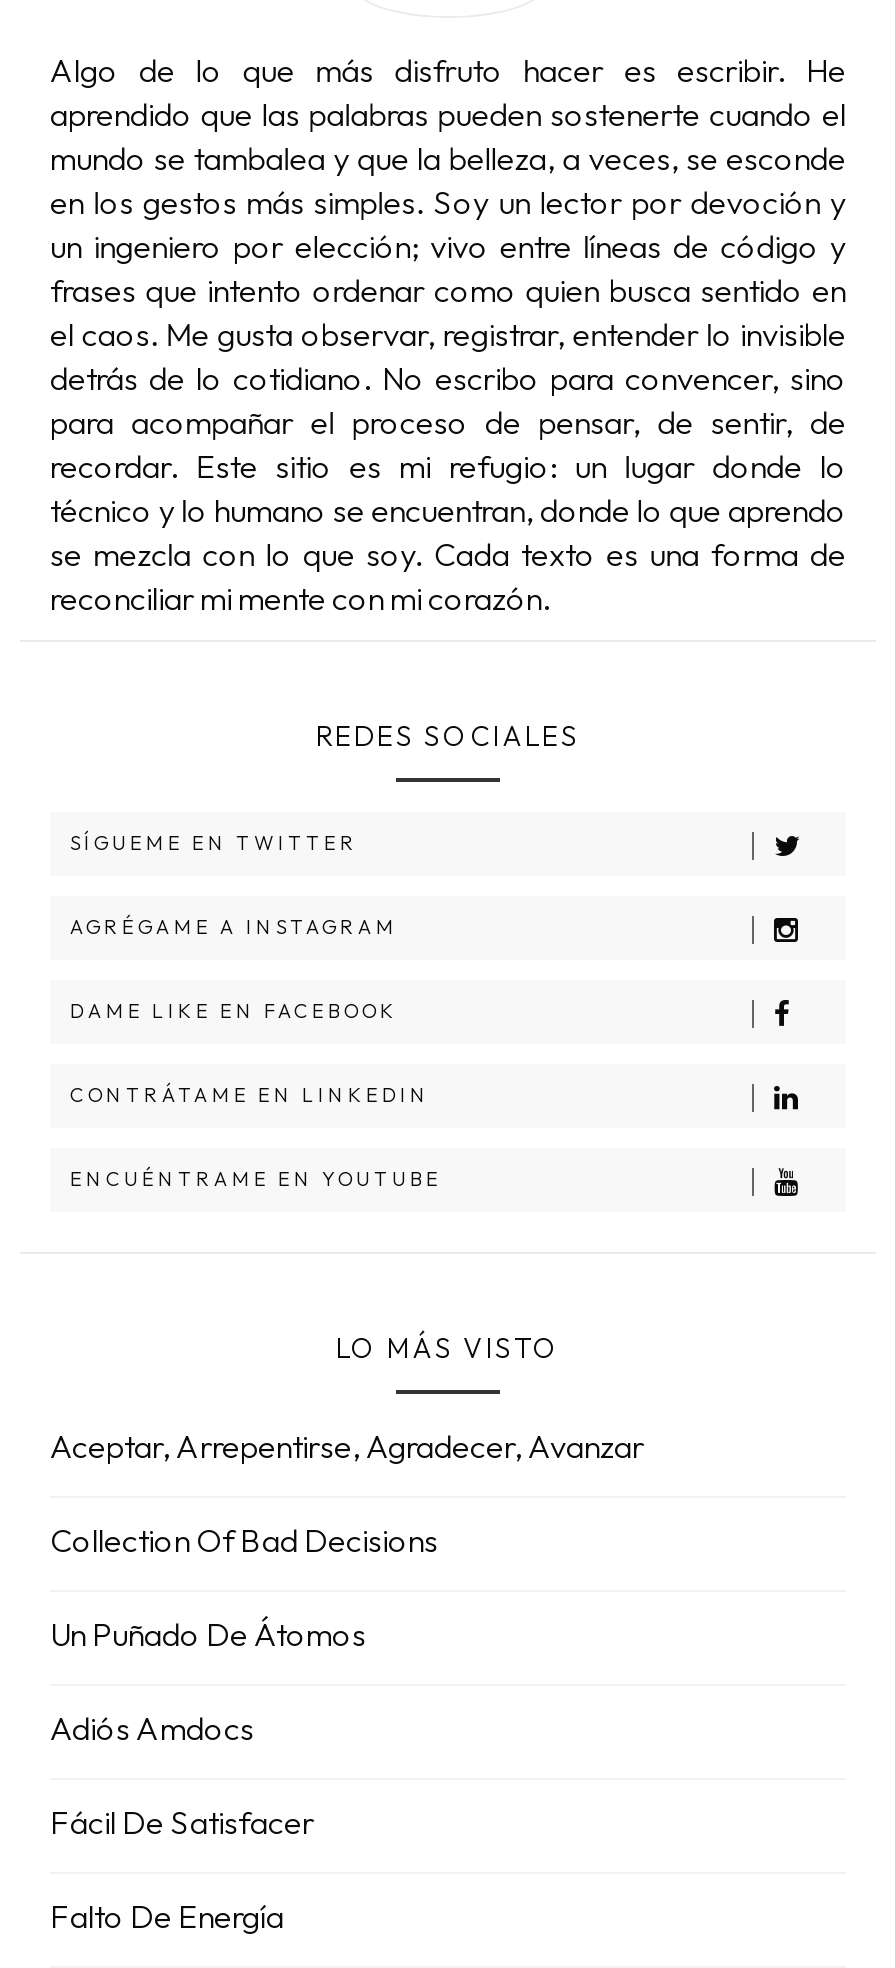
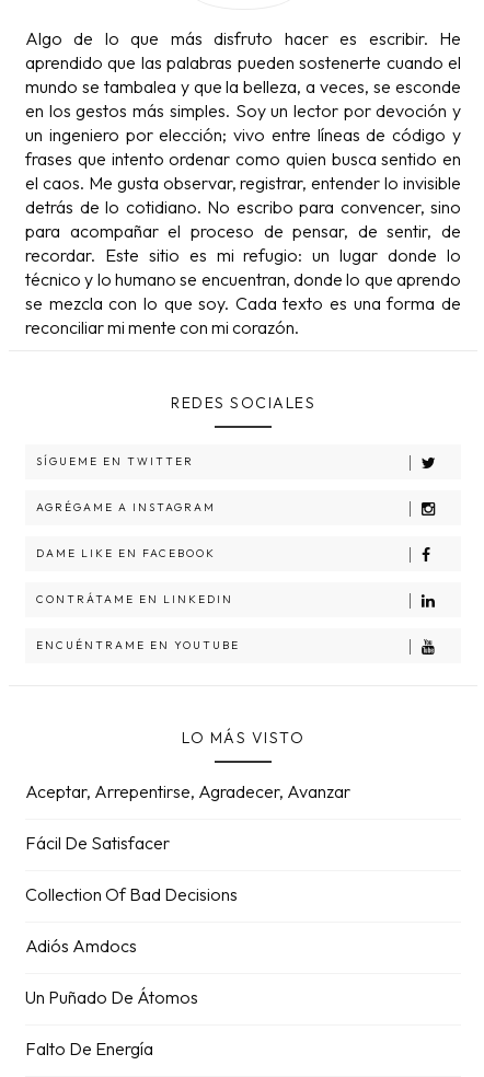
moved down: Collection Of Bad Decisions | Adiós Amdocs | Un Puñado De Átomos

moved up: Fácil De Satisfacer
